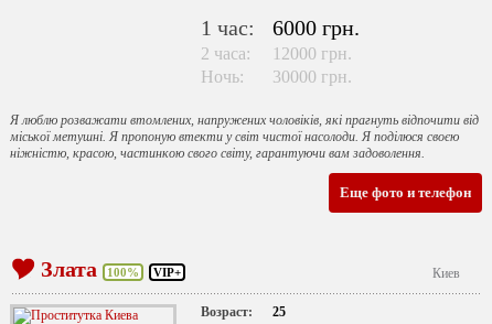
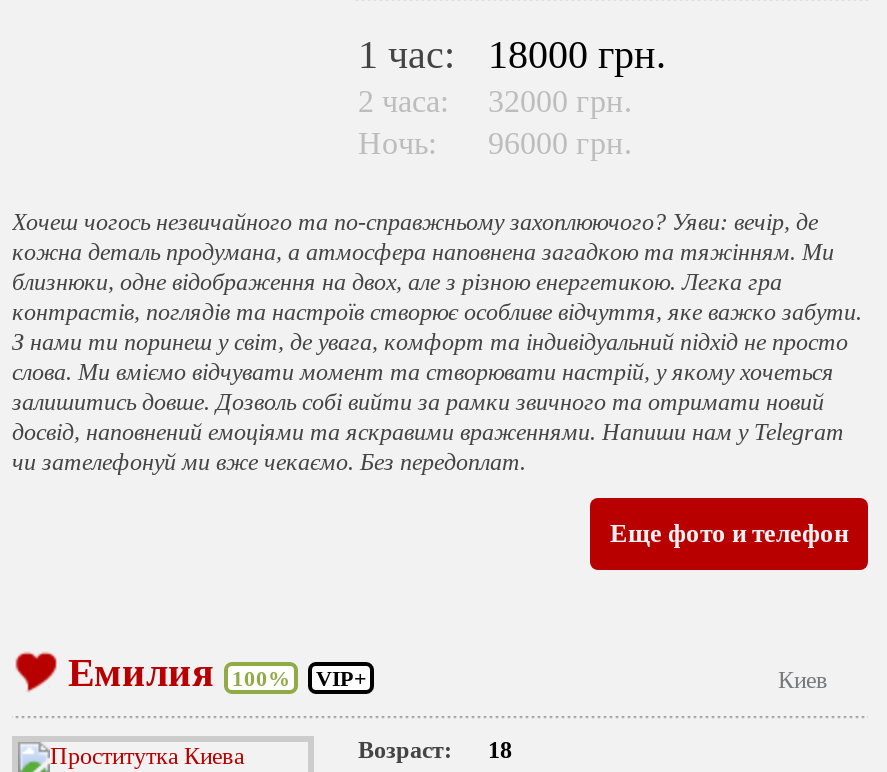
- 1 час: 6000 грн.
+ 1 час: 18000 грн.

- 2 часа: 12000 грн.
+ 2 часа: 32000 грн.

- Ночь: 30000 грн.
+ Ночь: 96000 грн.

- Я люблю розважати втомлених, напружених чоловіків, які прагнуть відпочити від
- міської метушні. Я пропоную втекти у світ чистої насолоди. Я поділюся своєю
- ніжністю, красою, частинкою свого світу, гарантуючи вам задоволення.
+ Хочеш чогось незвичайного та по-справжньому захоплюючого? Уяви: вечір, де
+ кожна деталь продумана, а атмосфера наповнена загадкою та тяжінням. Ми
+ близнюки, одне відображення на двох, але з різною енергетикою. Легка гра
+ контрастів, поглядів та настроїв створює особливе відчуття, яке важко забути.
+ З нами ти поринеш у світ, де увага, комфорт та індивідуальний підхід не просто
+ слова. Ми вміємо відчувати момент та створювати настрій, у якому хочеться
+ залишитись довше. Дозволь собі вийти за рамки звичного та отримати новий
+ досвід, наповнений емоціями та яскравими враженнями. Напиши нам у Telegram
+ чи зателефонуй ми вже чекаємо. Без передоплат.

- Злата
+ Емилия

- Возраст: 25
+ Возраст: 18
